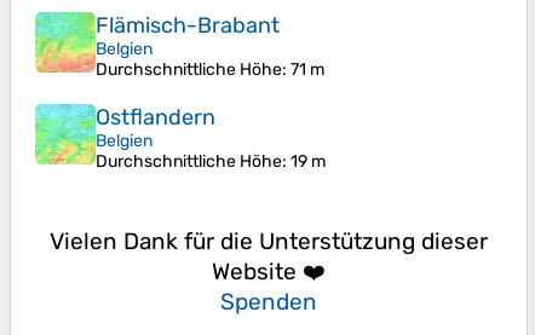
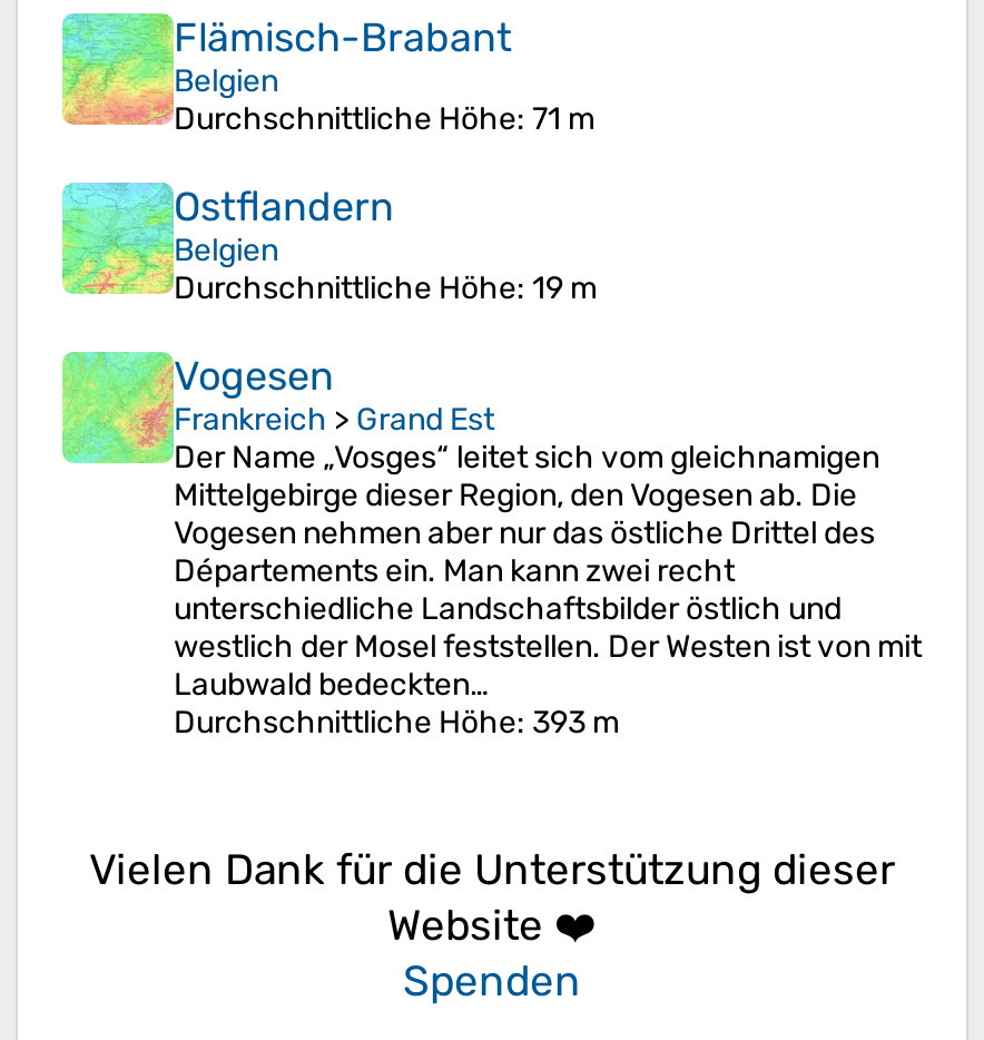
+ [image]
+ Vogesen
+ Frankreich > Grand Est
+ Der Name „Vosges“ leitet sich vom gleichnamigen
+ Mittelgebirge dieser Region, den Vogesen ab. Die
+ Vogesen nehmen aber nur das östliche Drittel des
+ Départements ein. Man kann zwei recht
+ unterschiedliche Landschaftsbilder östlich und
+ westlich der Mosel feststellen. Der Westen ist von mit
+ Laubwald bedeckten…
+ Durchschnittliche Höhe: 393 m
